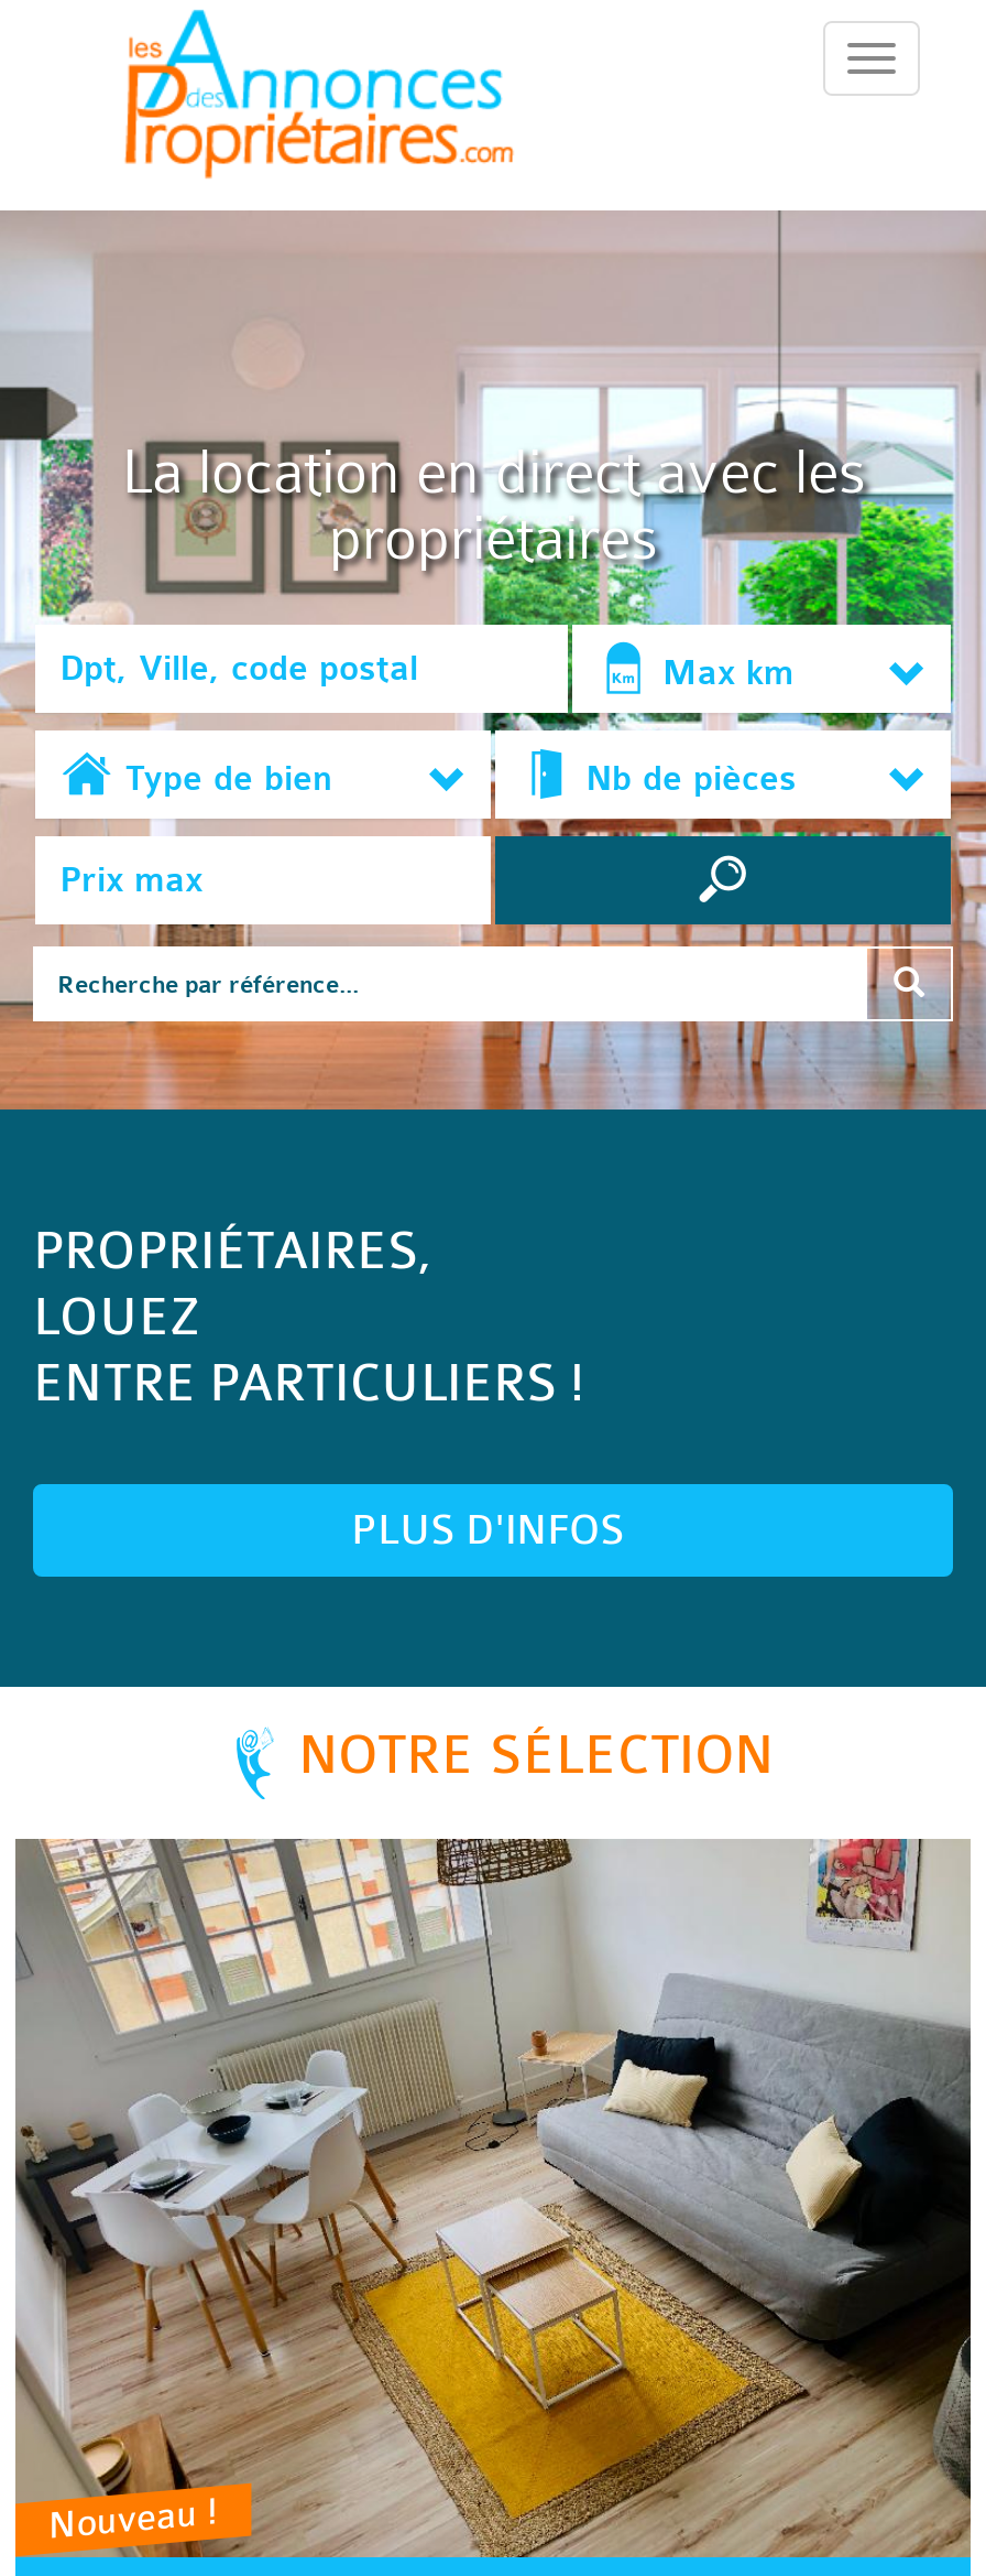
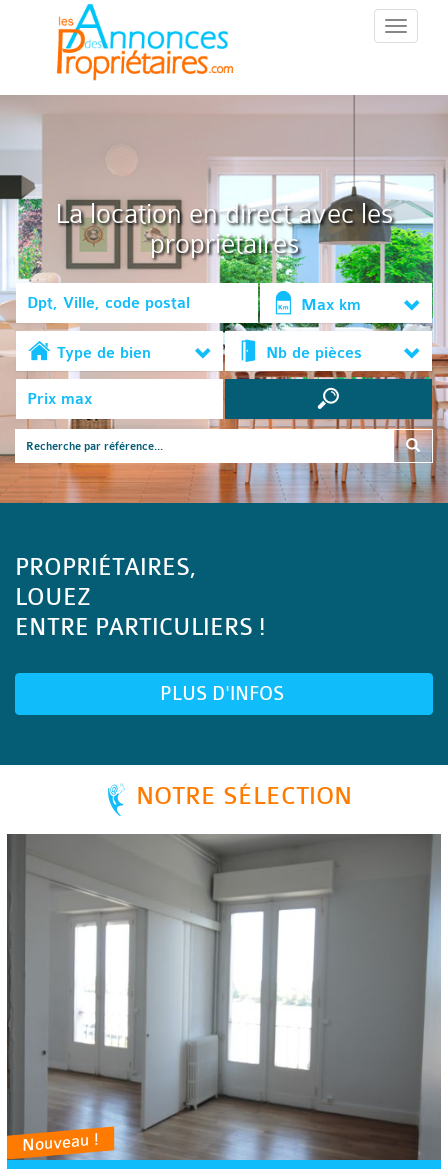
- [image]
+ [image]
